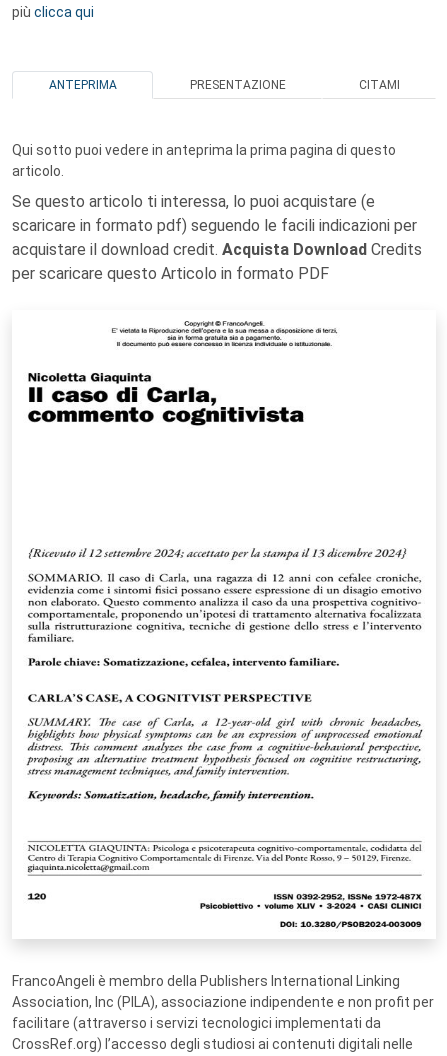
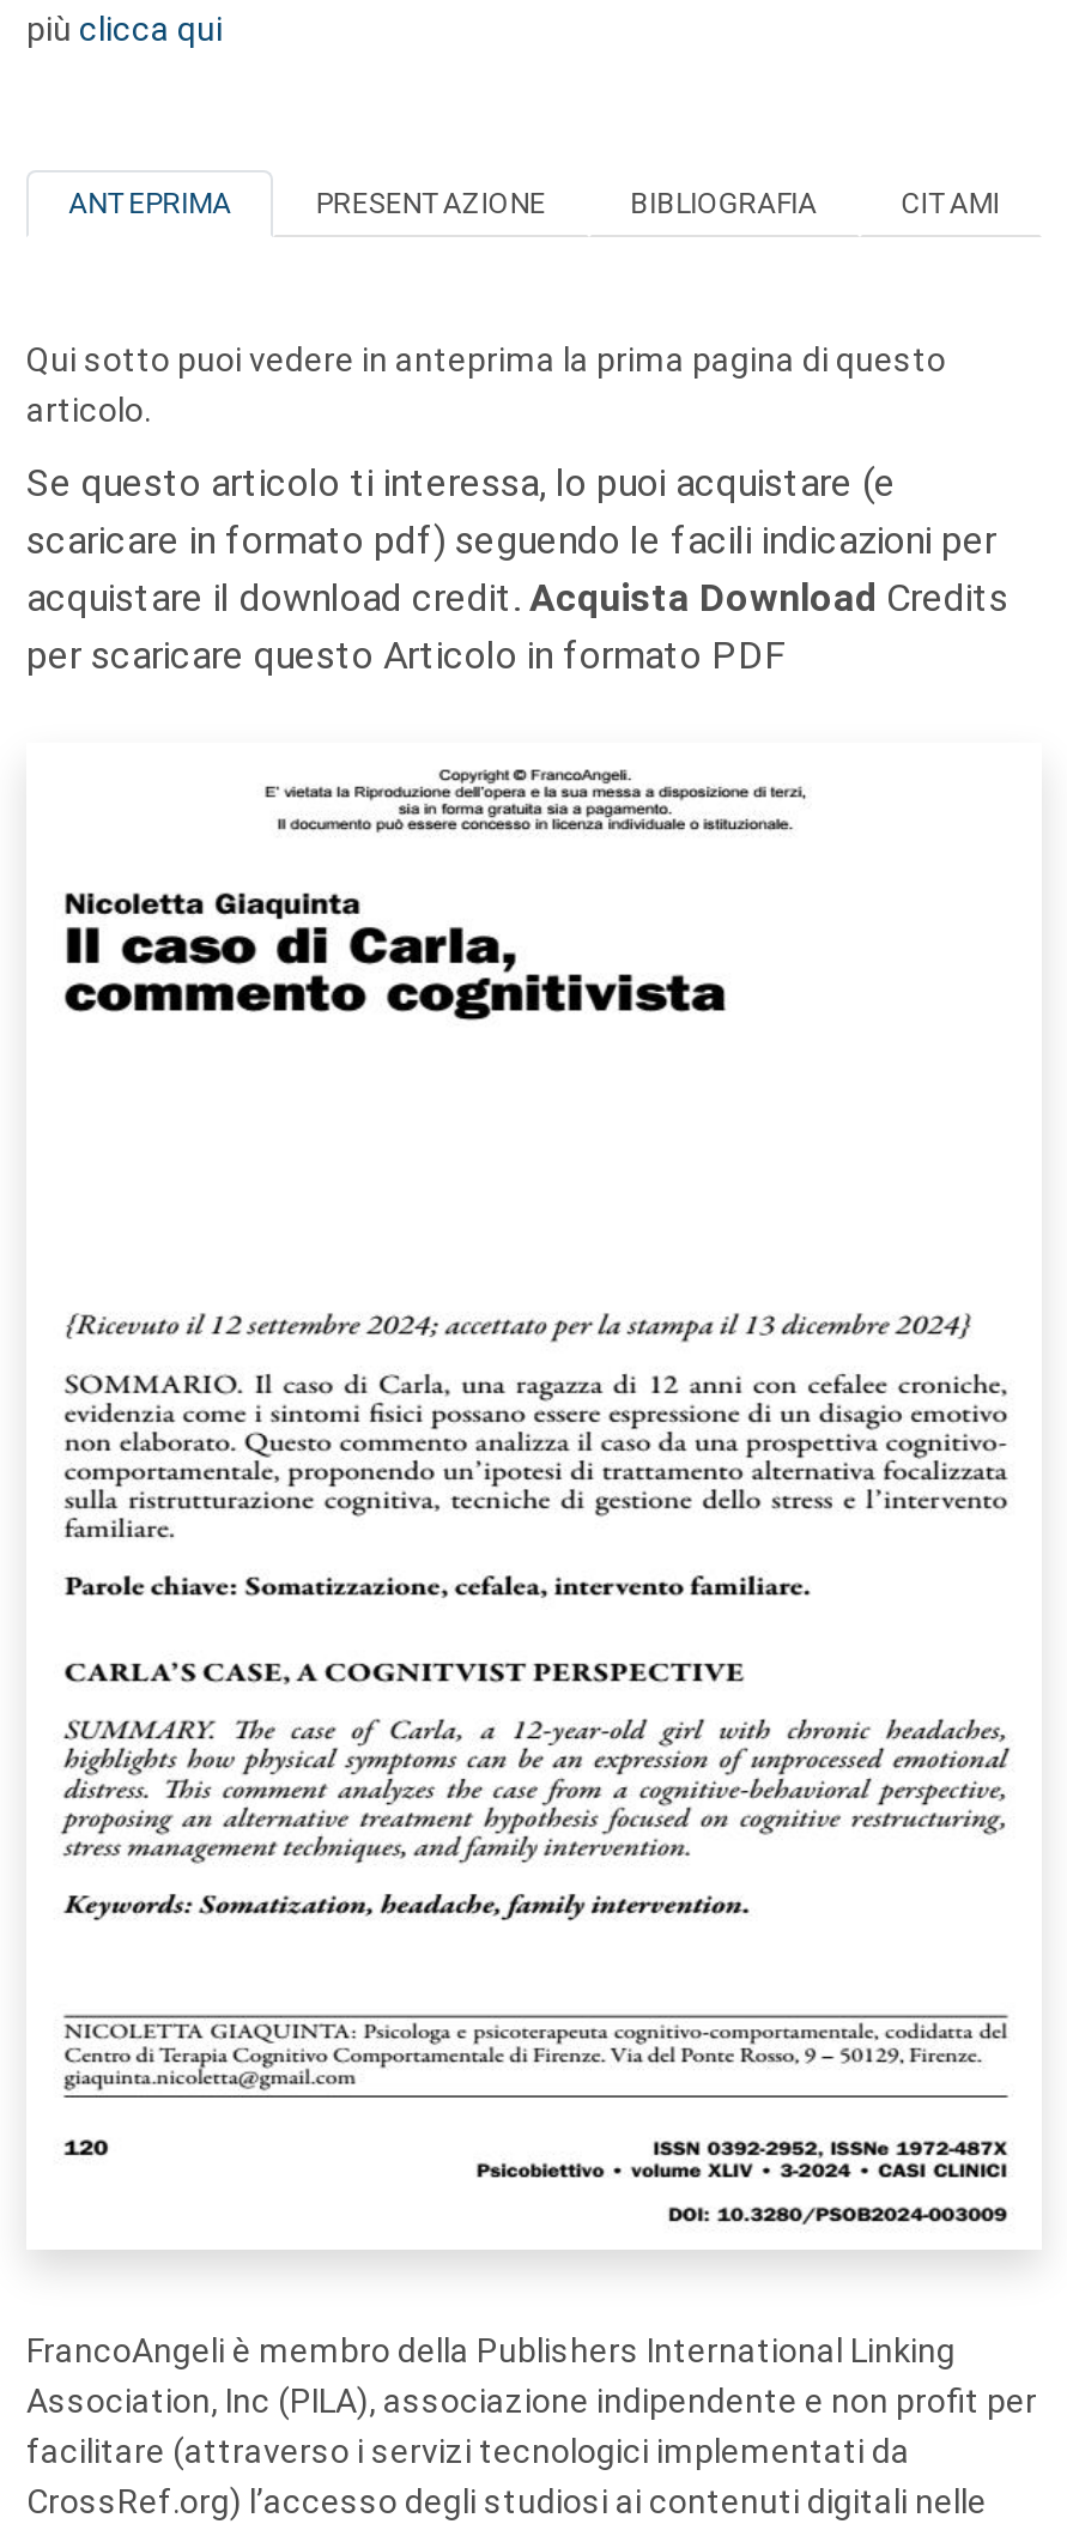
+ BIBLIOGRAFIA
